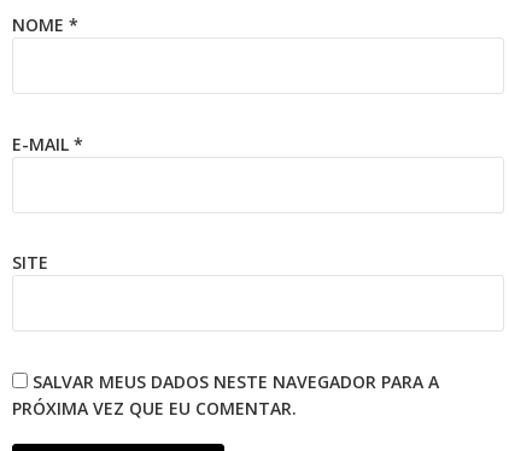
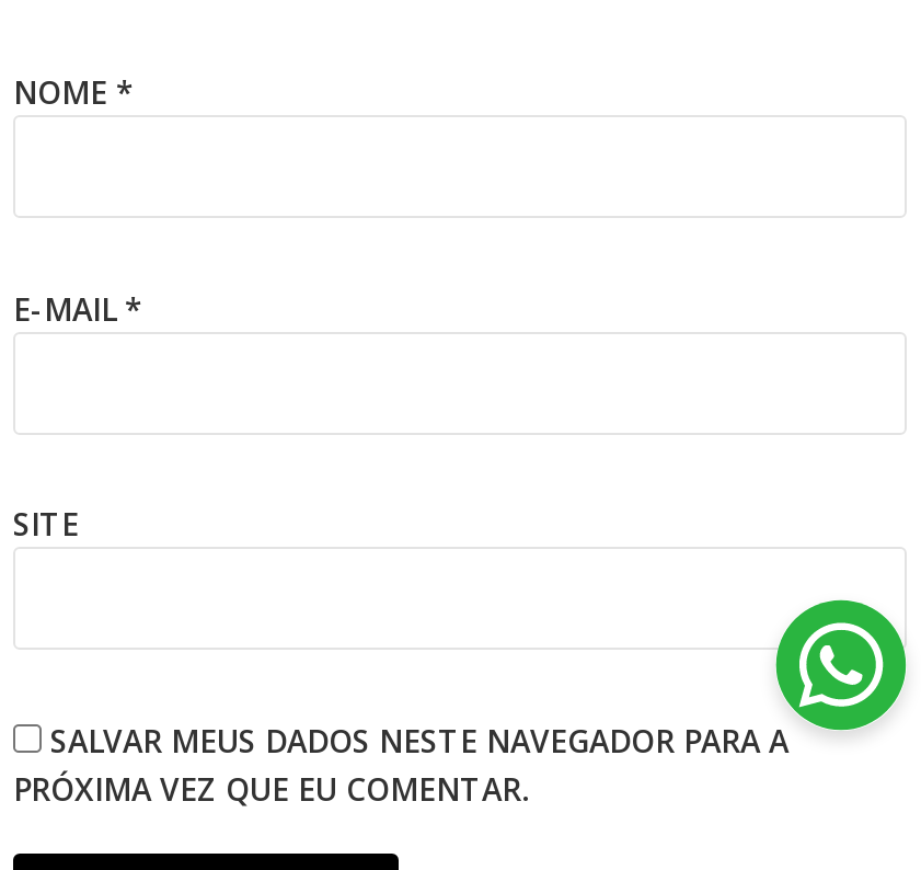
+ [image]
